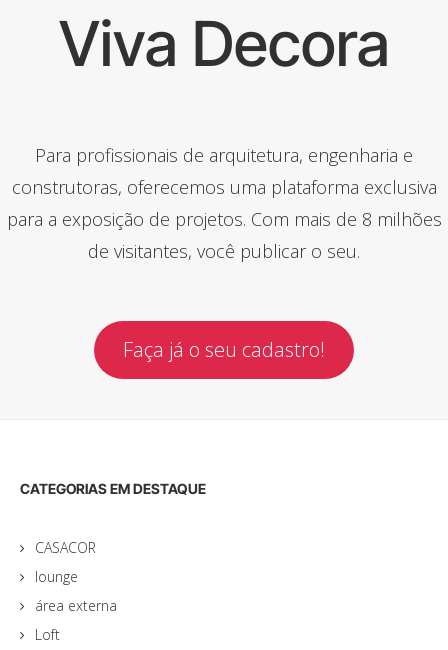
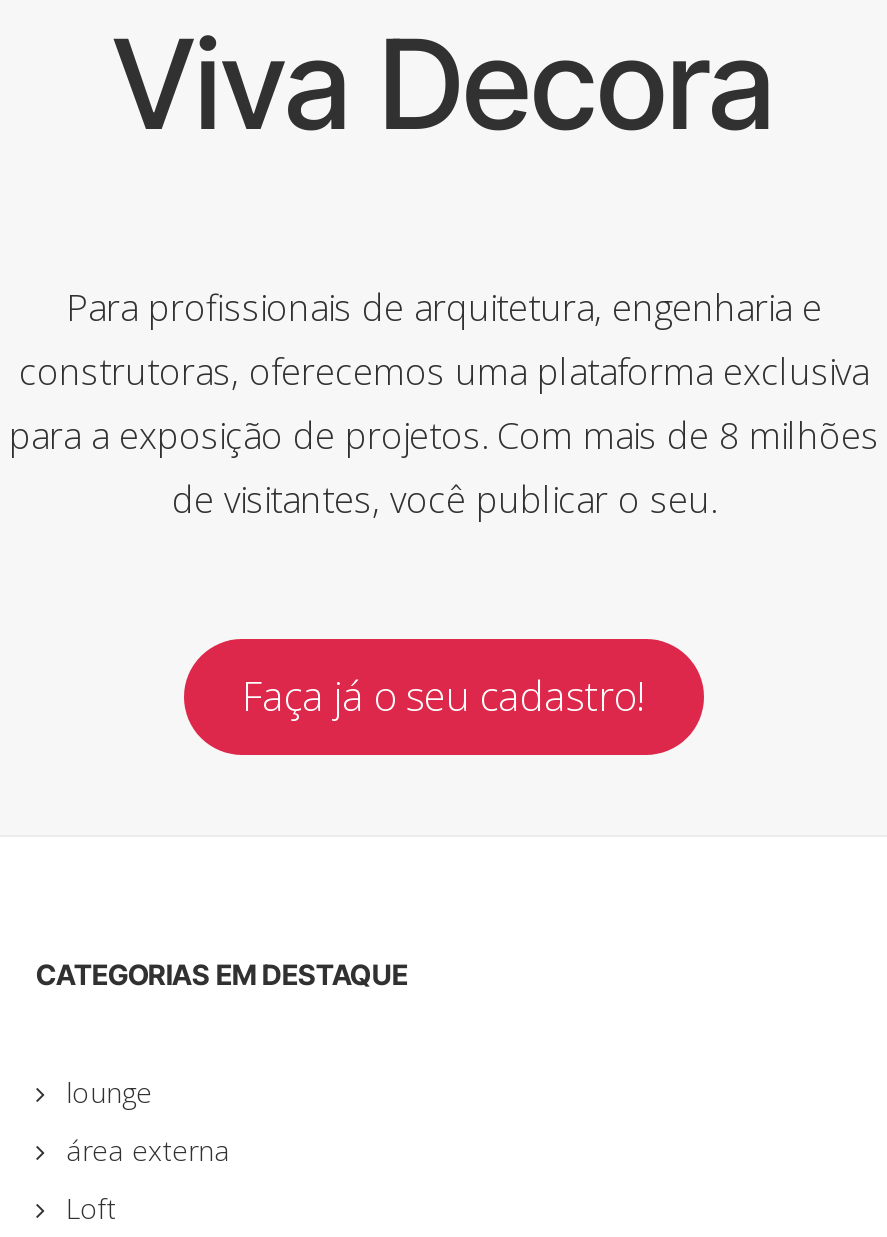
- CASACOR
